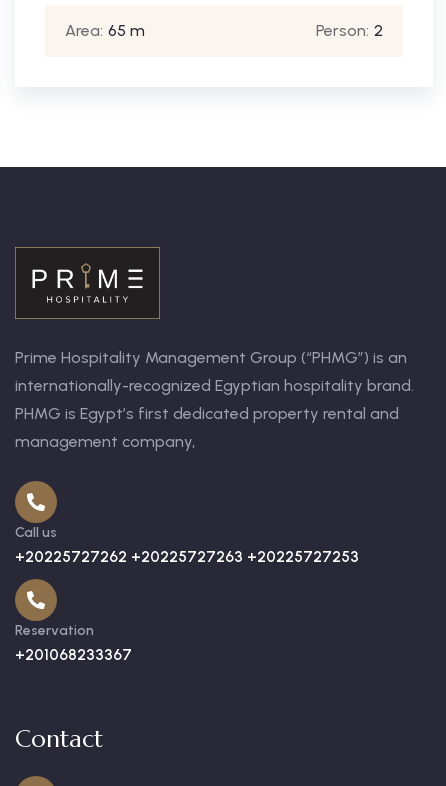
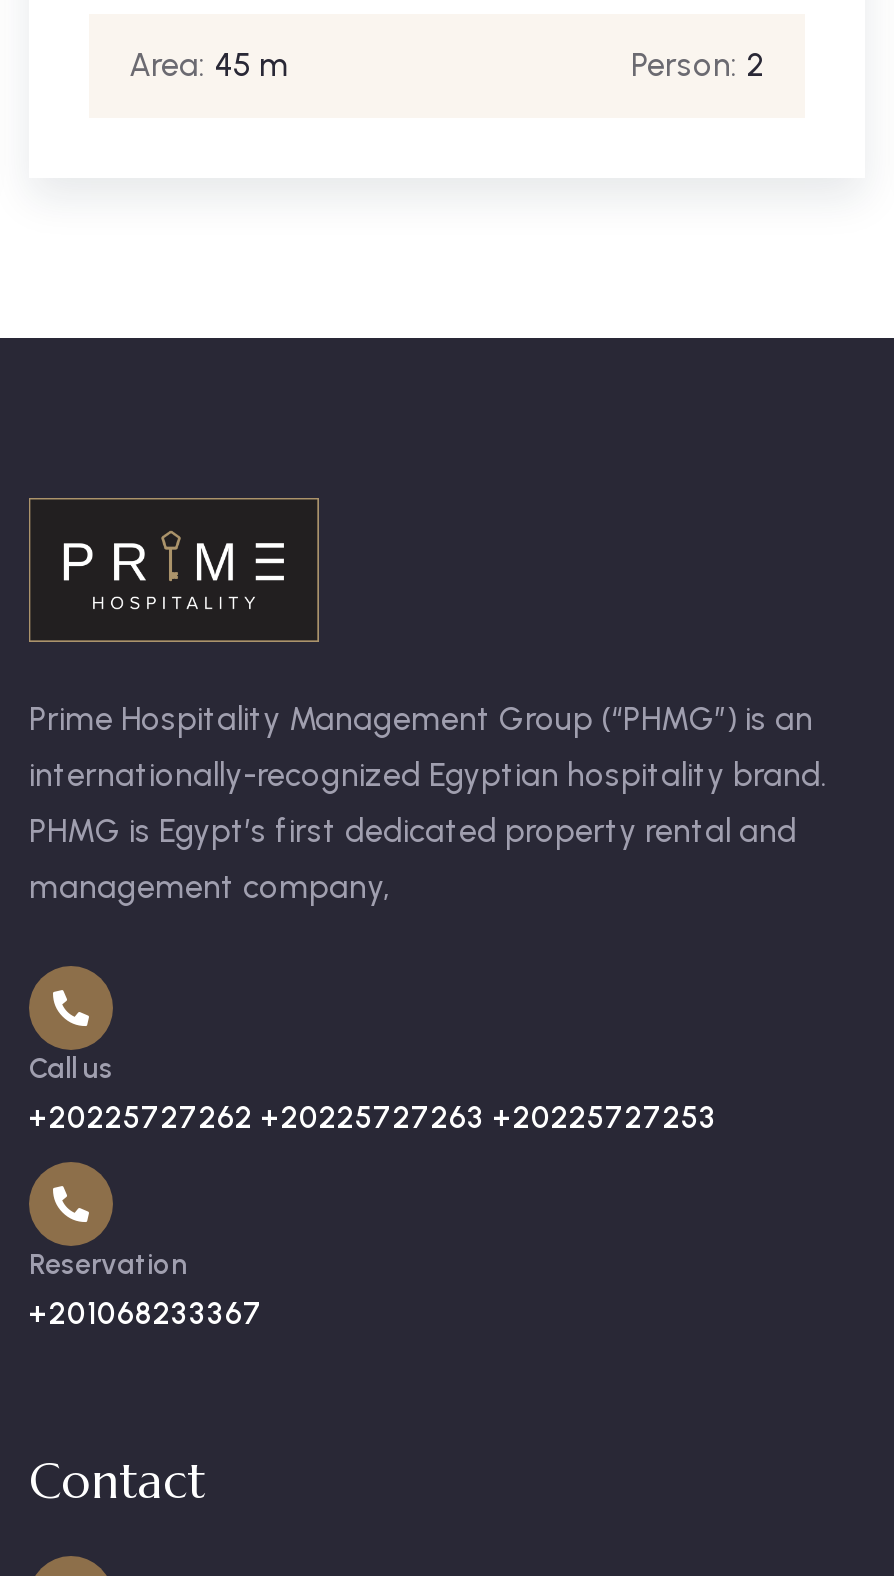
- Area: 65 m
+ Area: 45 m
